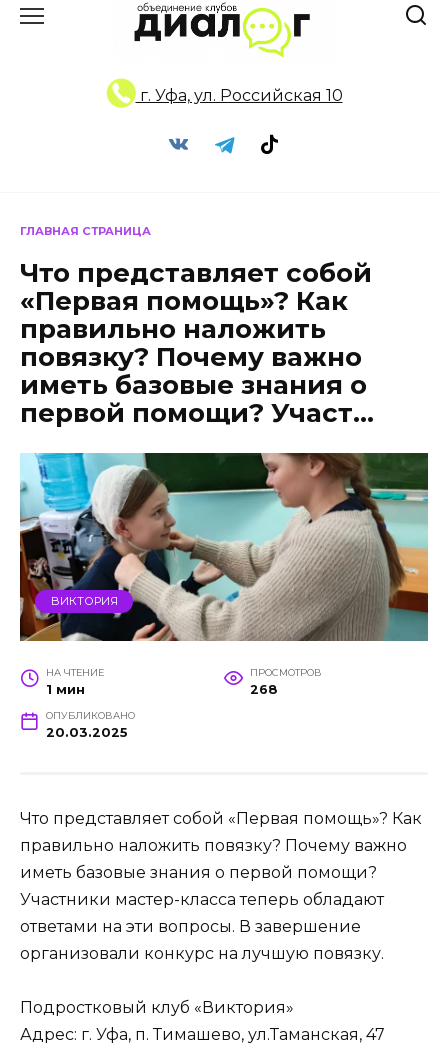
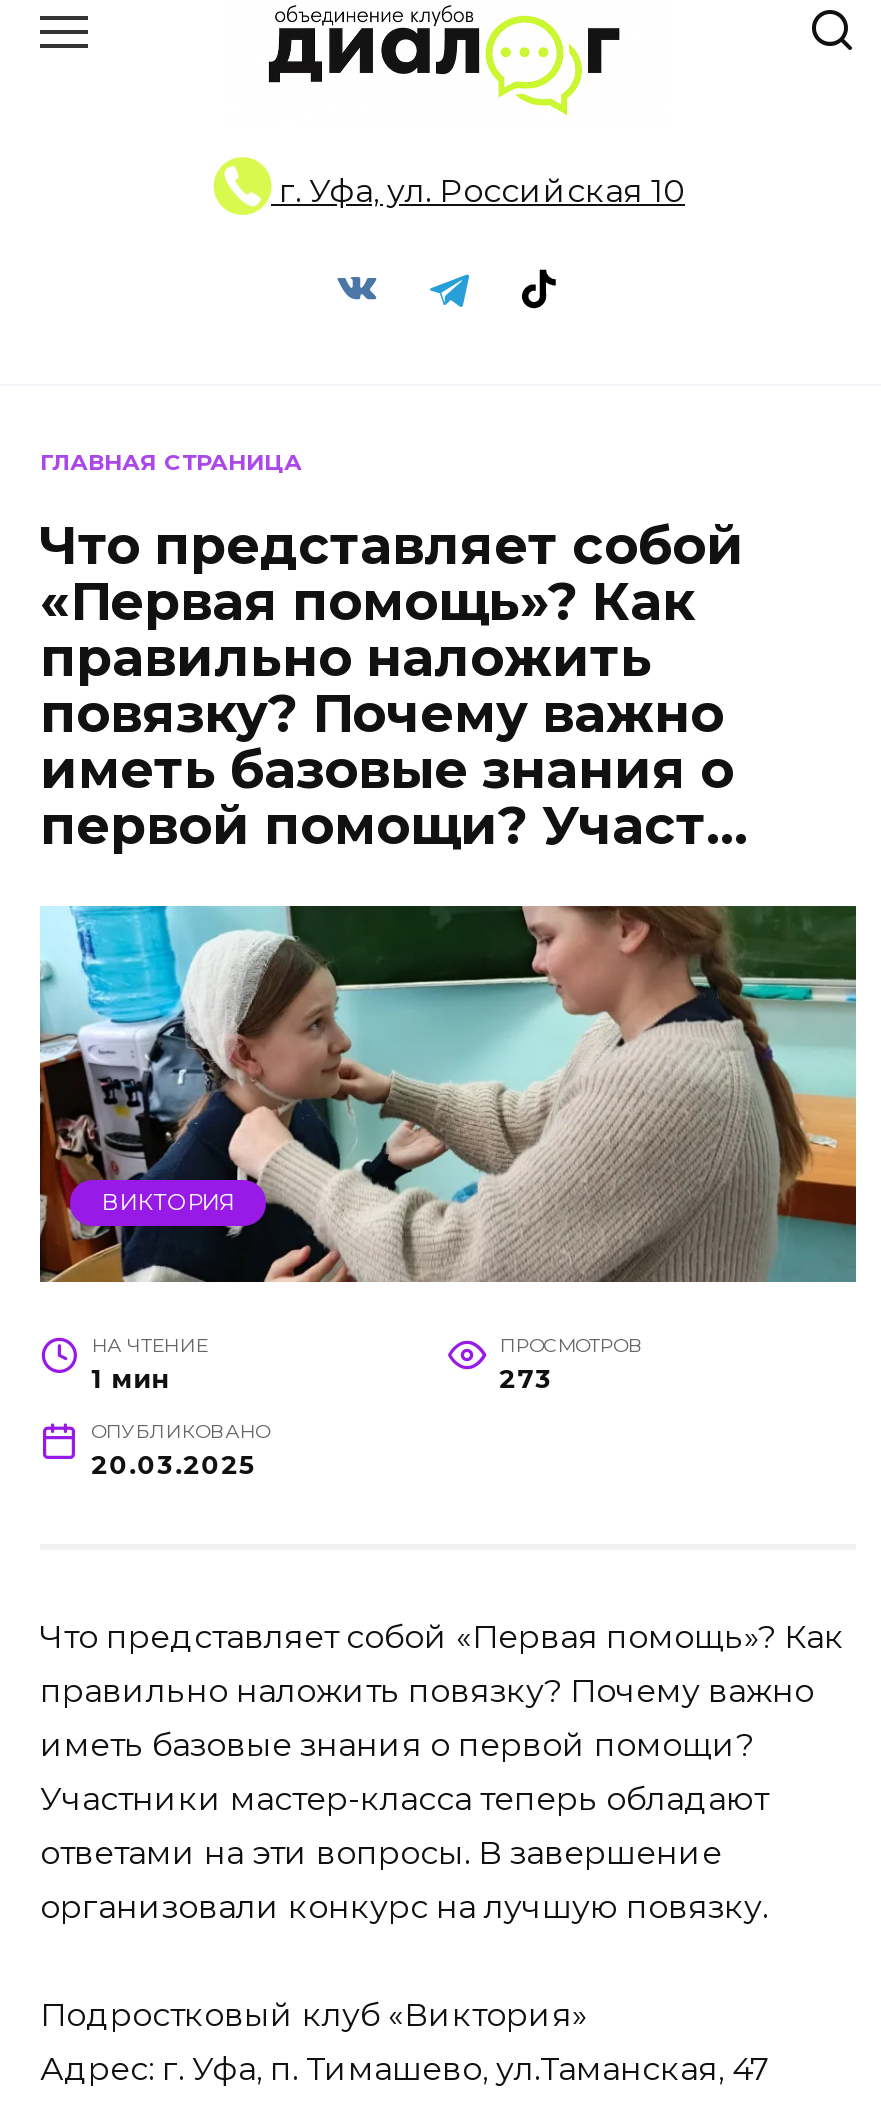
- 268
+ 273
